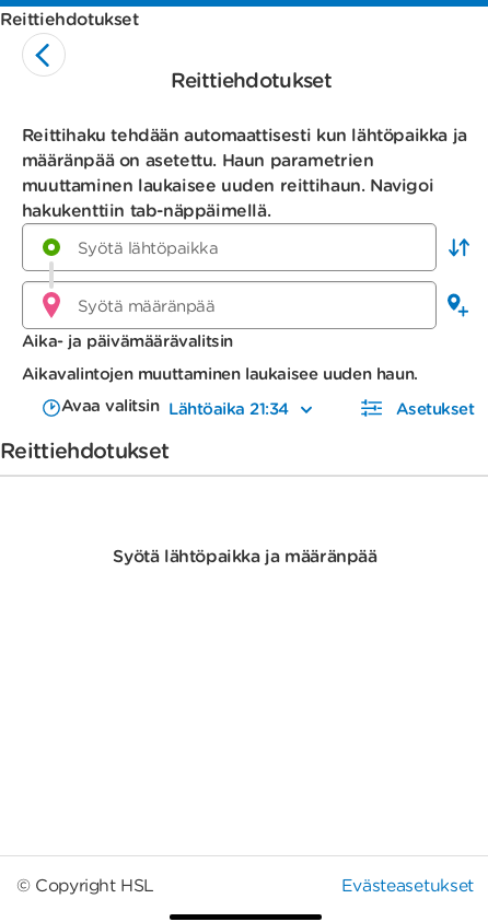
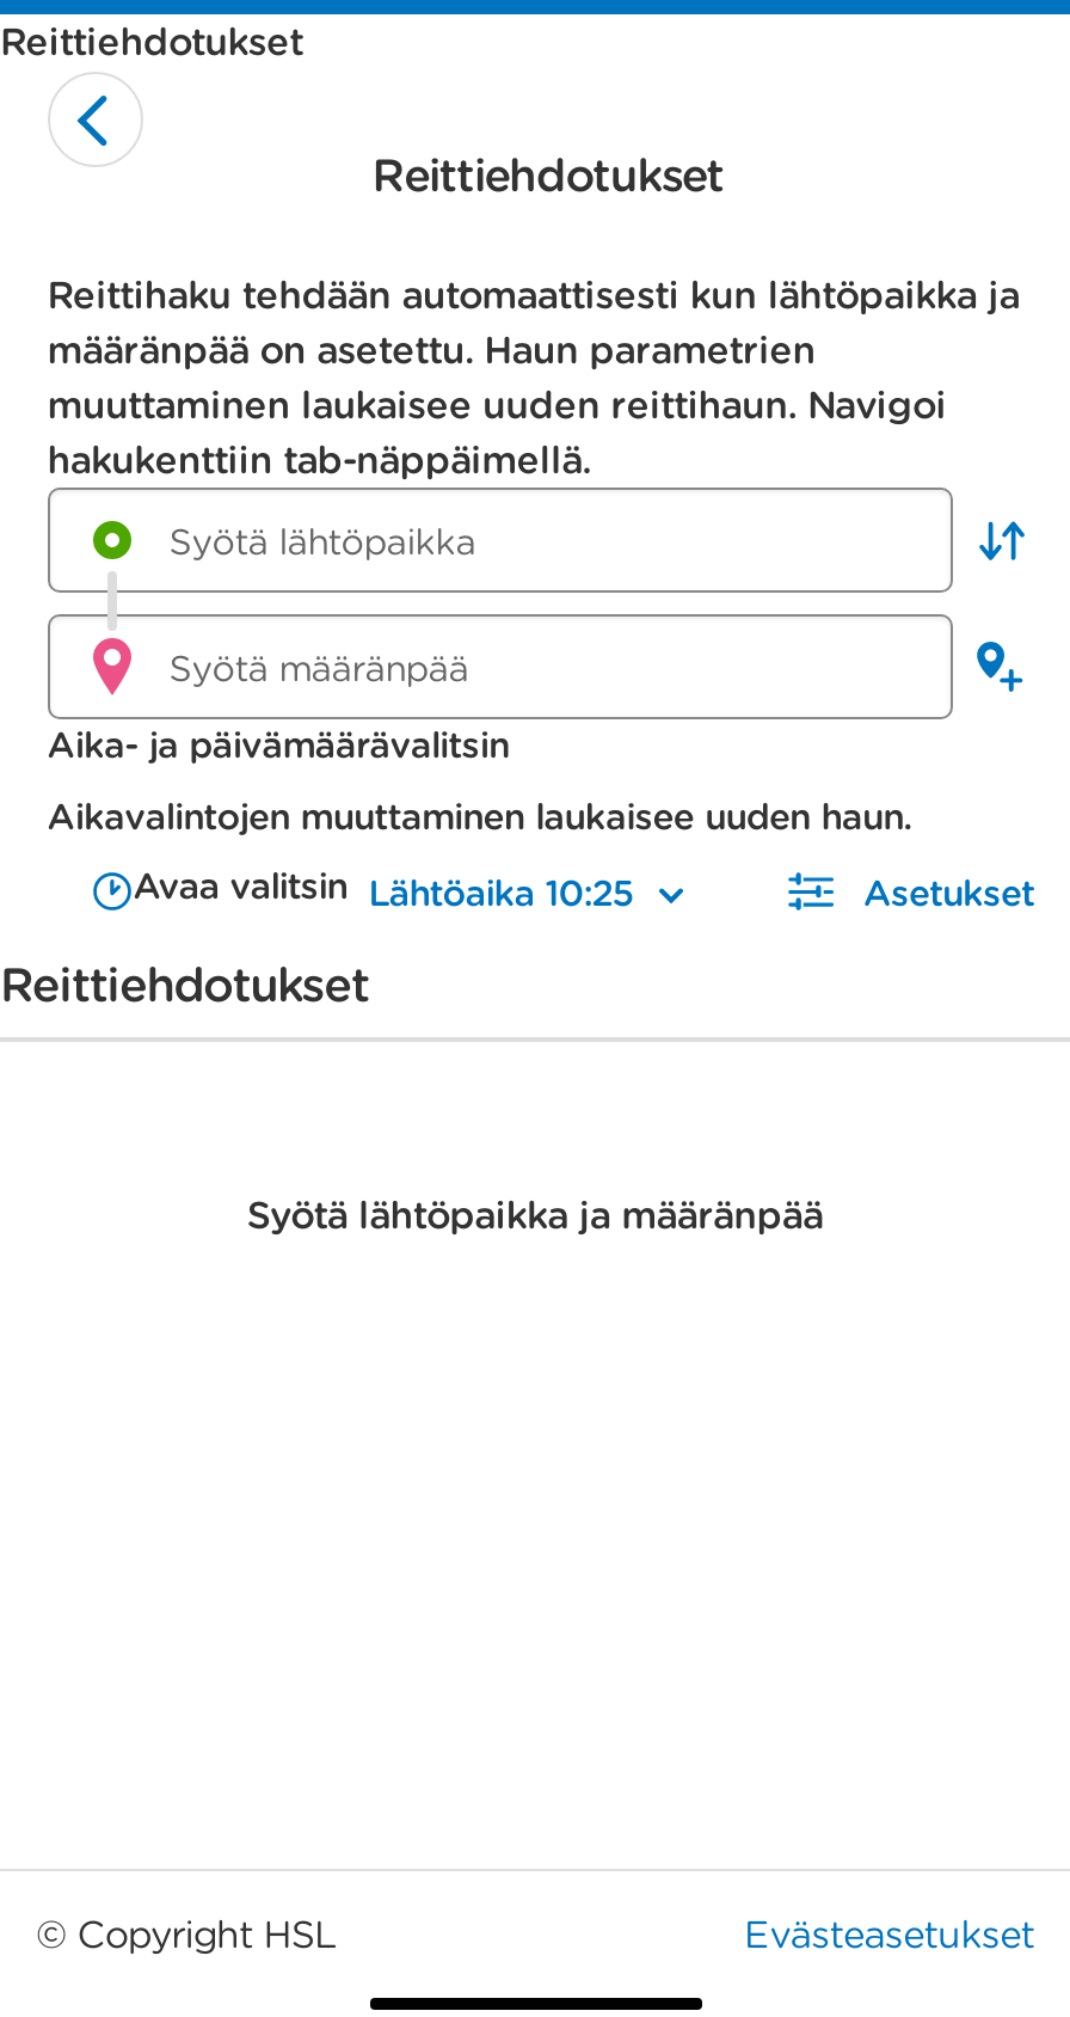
- Avaa valitsin Lähtöaika 21:34
+ Avaa valitsin Lähtöaika 10:25
